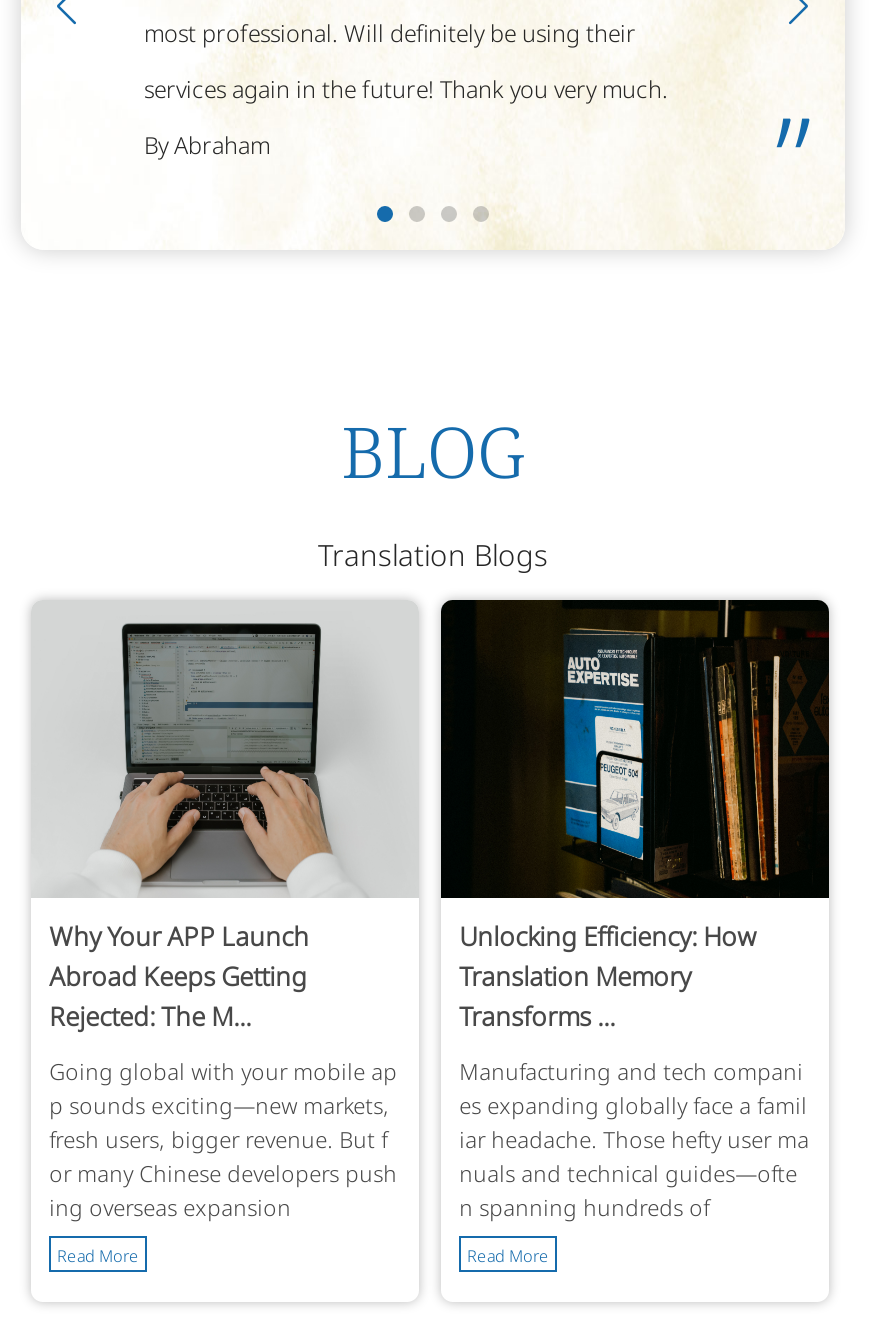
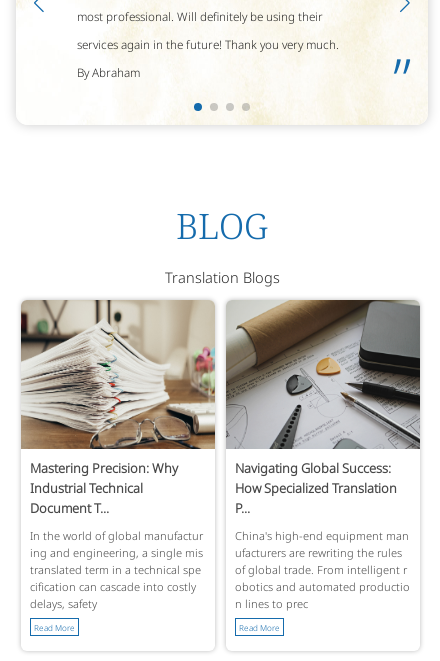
- [image]
- Why Your APP Launch
- Abroad Keeps Getting
- Rejected: The M...
+ [image]
+ Mastering Precision: Why
+ Industrial Technical
+ Document T...

- [image]
- Unlocking Efficiency: How
- Translation Memory
- Transforms ...
+ [image]
+ Navigating Global Success:
+ How Specialized Translation
+ P...

- Going global with your mobile ap
- p sounds exciting—new markets,
- fresh users, bigger revenue. But f
- or many Chinese developers push
- ing overseas expansion
+ In the world of global manufactur
+ ing and engineering, a single mis
+ translated term in a technical spe
+ cification can cascade into costly
+ delays, safety

- Manufacturing and tech compani
- es expanding globally face a famil
- iar headache. Those hefty user ma
- nuals and technical guides—ofte
- n spanning hundreds of
+ China's high-end equipment man
+ ufacturers are rewriting the rules
+ of global trade. From intelligent r
+ obotics and automated productio
+ n lines to prec
